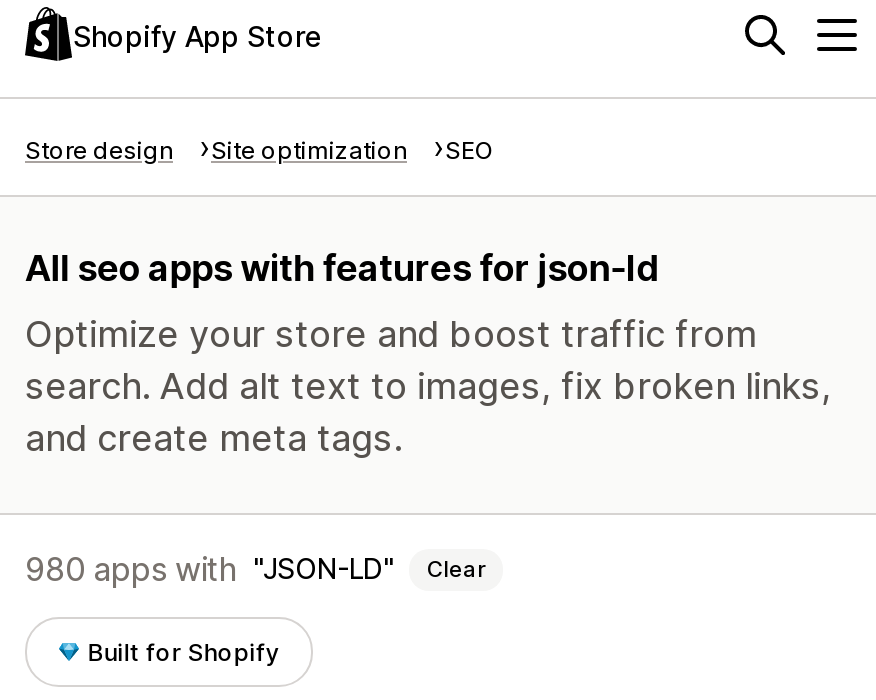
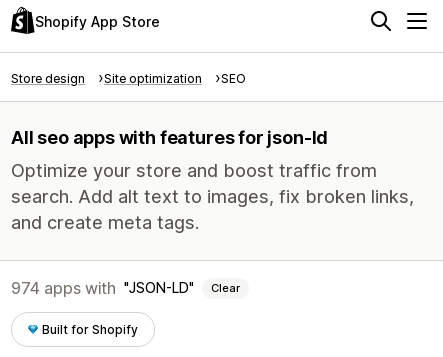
- 980 apps with JSON-LD Clear
+ 974 apps with JSON-LD Clear
